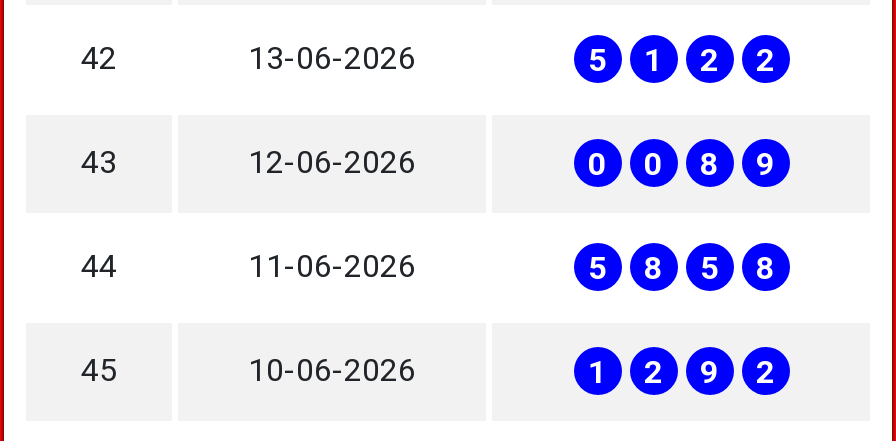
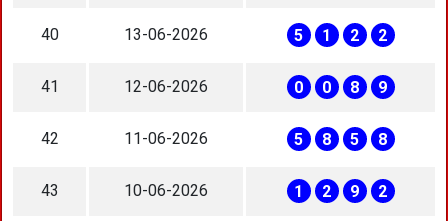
- 42
+ 40

- 43
+ 41

- 44
+ 42

- 45
+ 43
